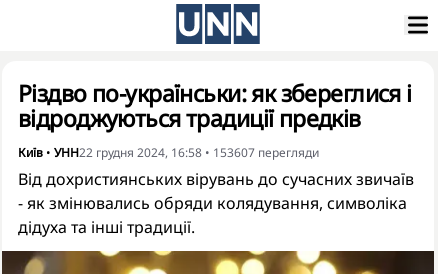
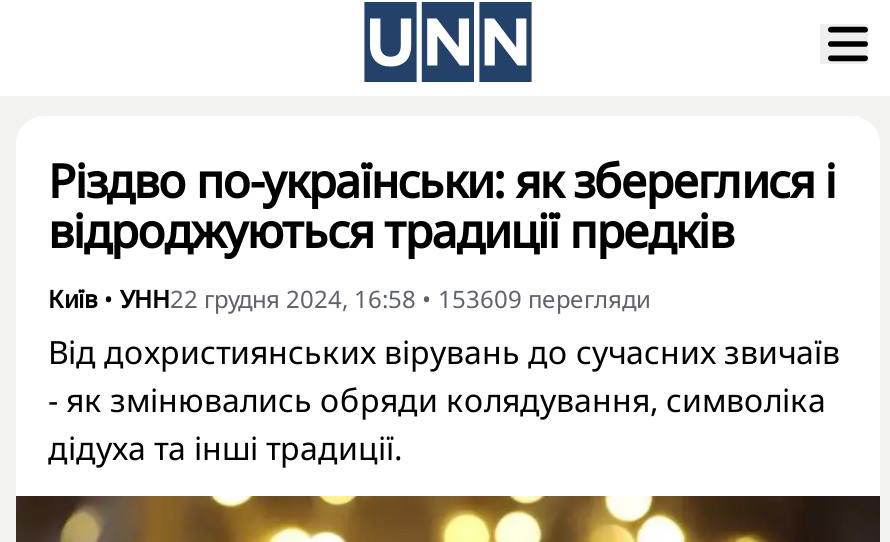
- Київ • УНН22 грудня 2024, 16:58 • 153607 перегляди
+ Київ • УНН22 грудня 2024, 16:58 • 153609 перегляди
